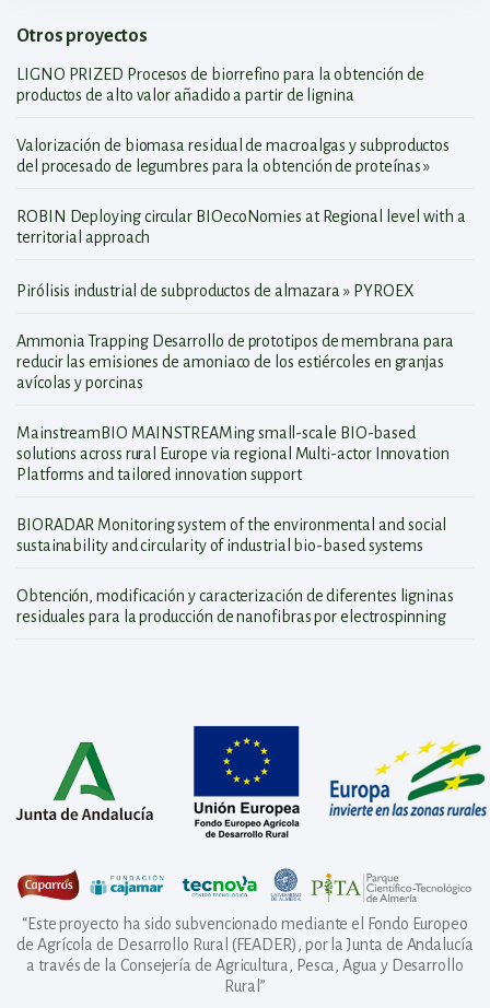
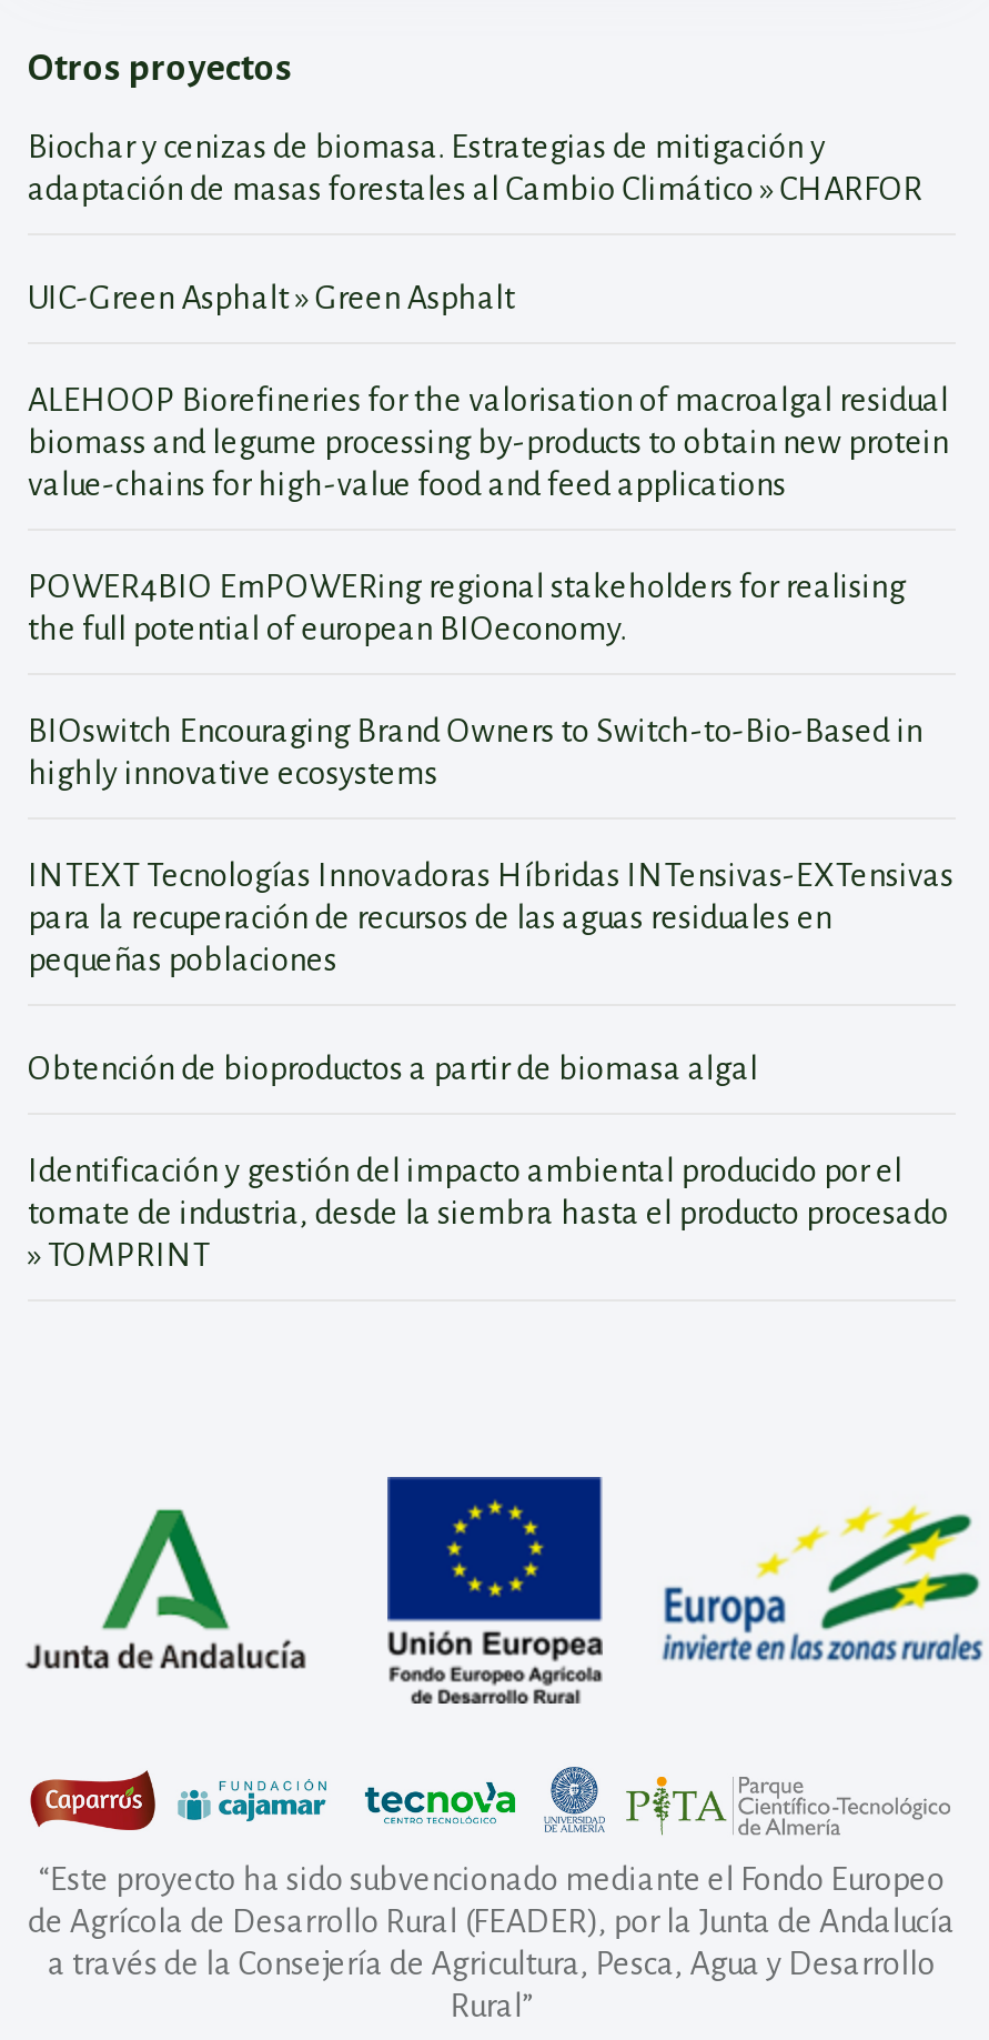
- LIGNO PRIZED Procesos de biorrefino para la obtención de
- productos de alto valor añadido a partir de lignina
+ Biochar y cenizas de biomasa. Estrategias de mitigación y
+ adaptación de masas forestales al Cambio Climático » CHARFOR

- Valorización de biomasa residual de macroalgas y subproductos
- del procesado de legumbres para la obtención de proteínas »
+ UIC-Green Asphalt » Green Asphalt

- ROBIN Deploying circular BIOecoNomies at Regional level with a
- territorial approach
+ ALEHOOP Biorefineries for the valorisation of macroalgal residual
+ biomass and legume processing by-products to obtain new protein
+ value-chains for high-value food and feed applications

- Pirólisis industrial de subproductos de almazara » PYROEX
+ POWER4BIO EmPOWERing regional stakeholders for realising
+ the full potential of european BIOeconomy.

- Ammonia Trapping Desarrollo de prototipos de membrana para
- reducir las emisiones de amoniaco de los estiércoles en granjas
- avícolas y porcinas
+ BIOswitch Encouraging Brand Owners to Switch-to-Bio-Based in
+ highly innovative ecosystems

- MainstreamBIO MAINSTREAMing small-scale BIO-based
- solutions across rural Europe via regional Multi-actor Innovation
- Platforms and tailored innovation support
+ INTEXT Tecnologías Innovadoras Híbridas INTensivas-EXTensivas
+ para la recuperación de recursos de las aguas residuales en
+ pequeñas poblaciones

- BIORADAR Monitoring system of the environmental and social
- sustainability and circularity of industrial bio-based systems
+ Obtención de bioproductos a partir de biomasa algal

- Obtención, modificación y caracterización de diferentes ligninas
- residuales para la producción de nanofibras por electrospinning
+ Identificación y gestión del impacto ambiental producido por el
+ tomate de industria, desde la siembra hasta el producto procesado
+ » TOMPRINT
